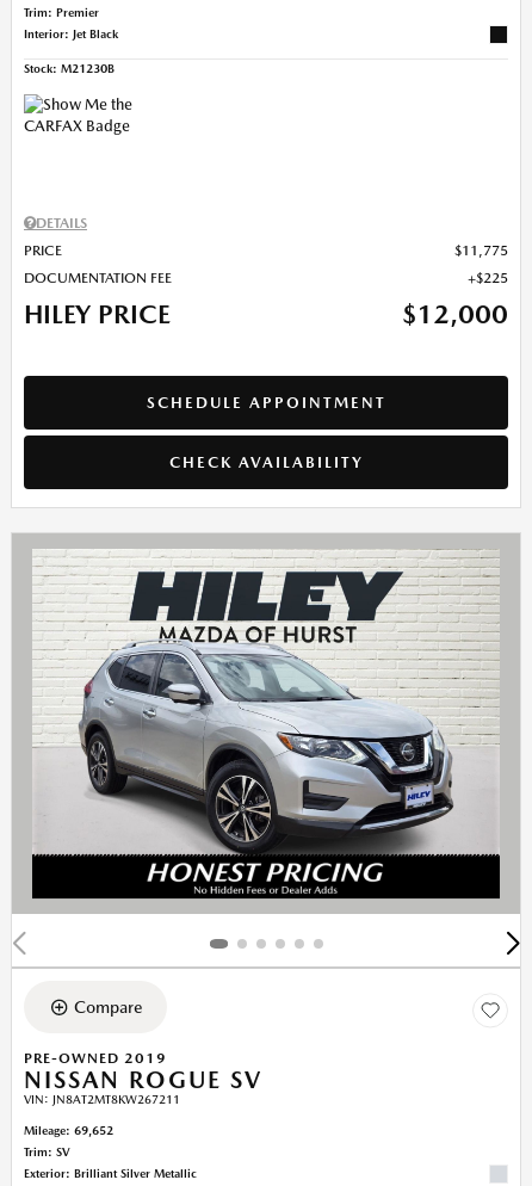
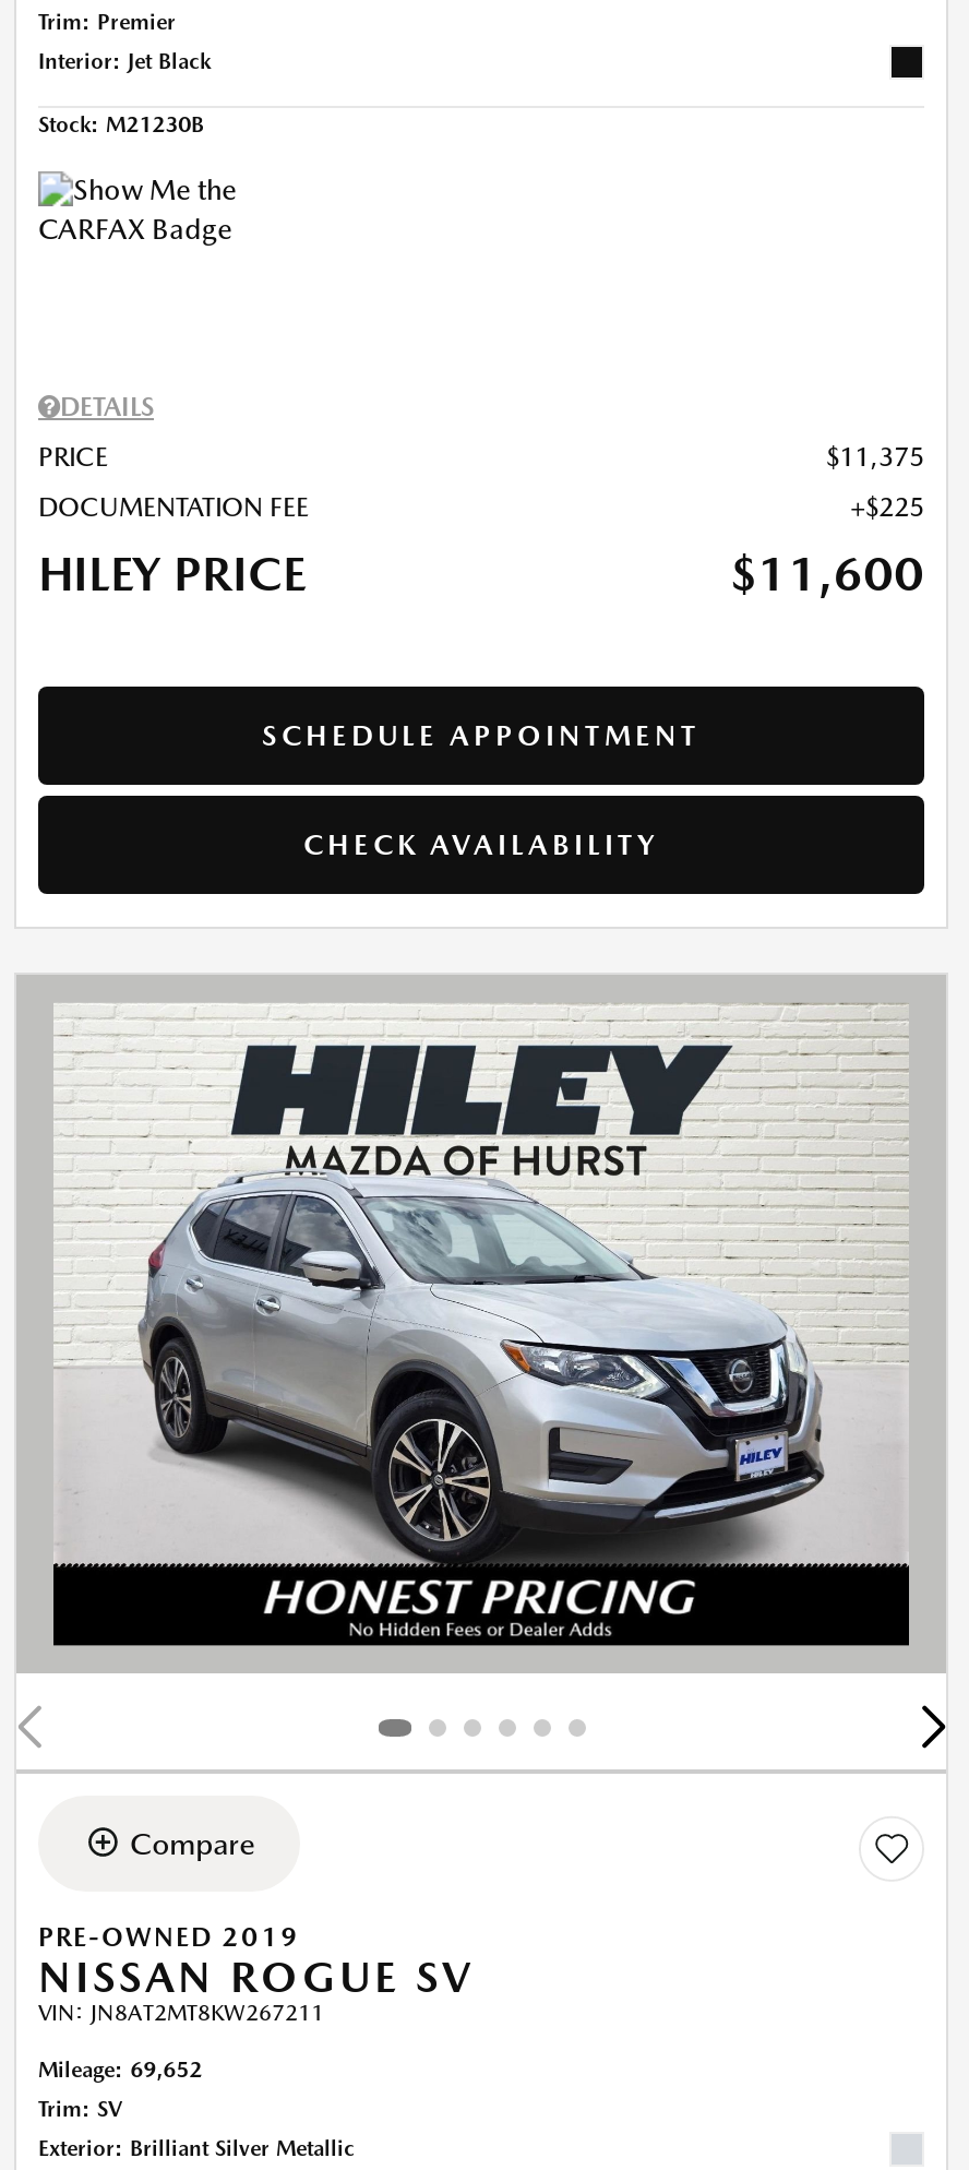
- $11,775
+ $11,375

- $12,000
+ $11,600
